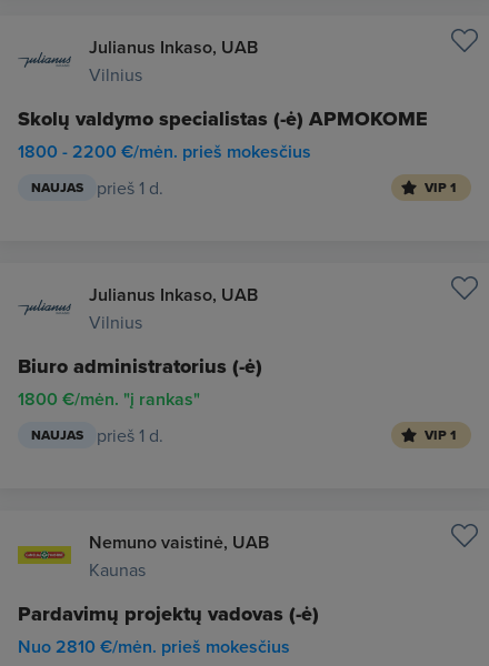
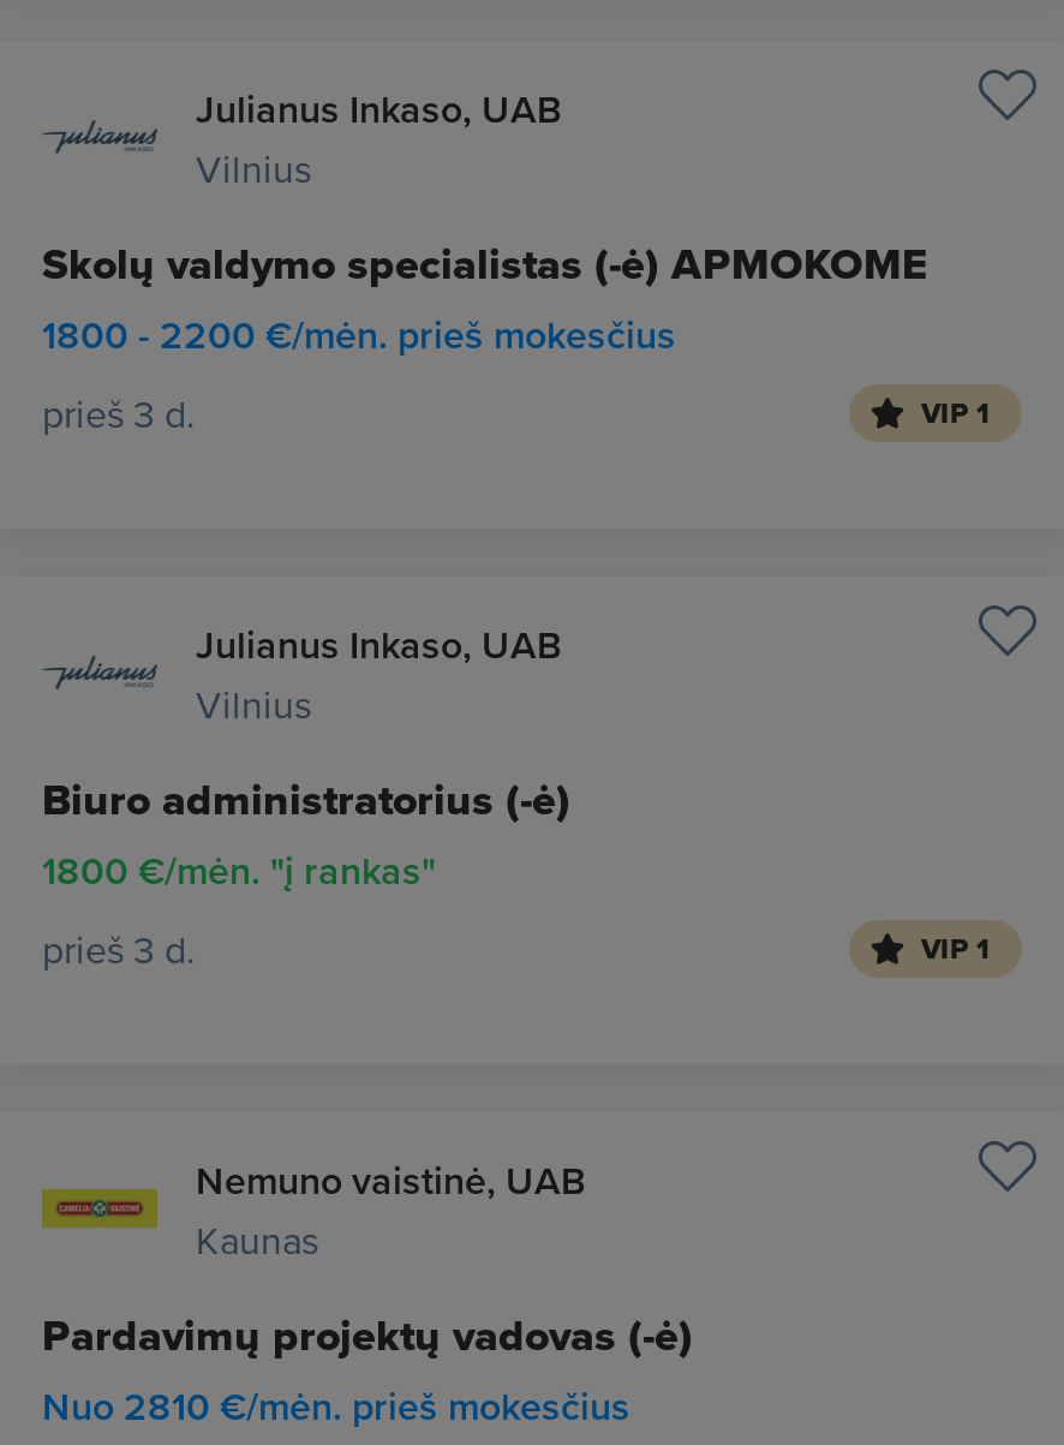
- NAUJAS
- prieš 1 d.
+ prieš 3 d.

- NAUJAS
- prieš 1 d.
+ prieš 3 d.
